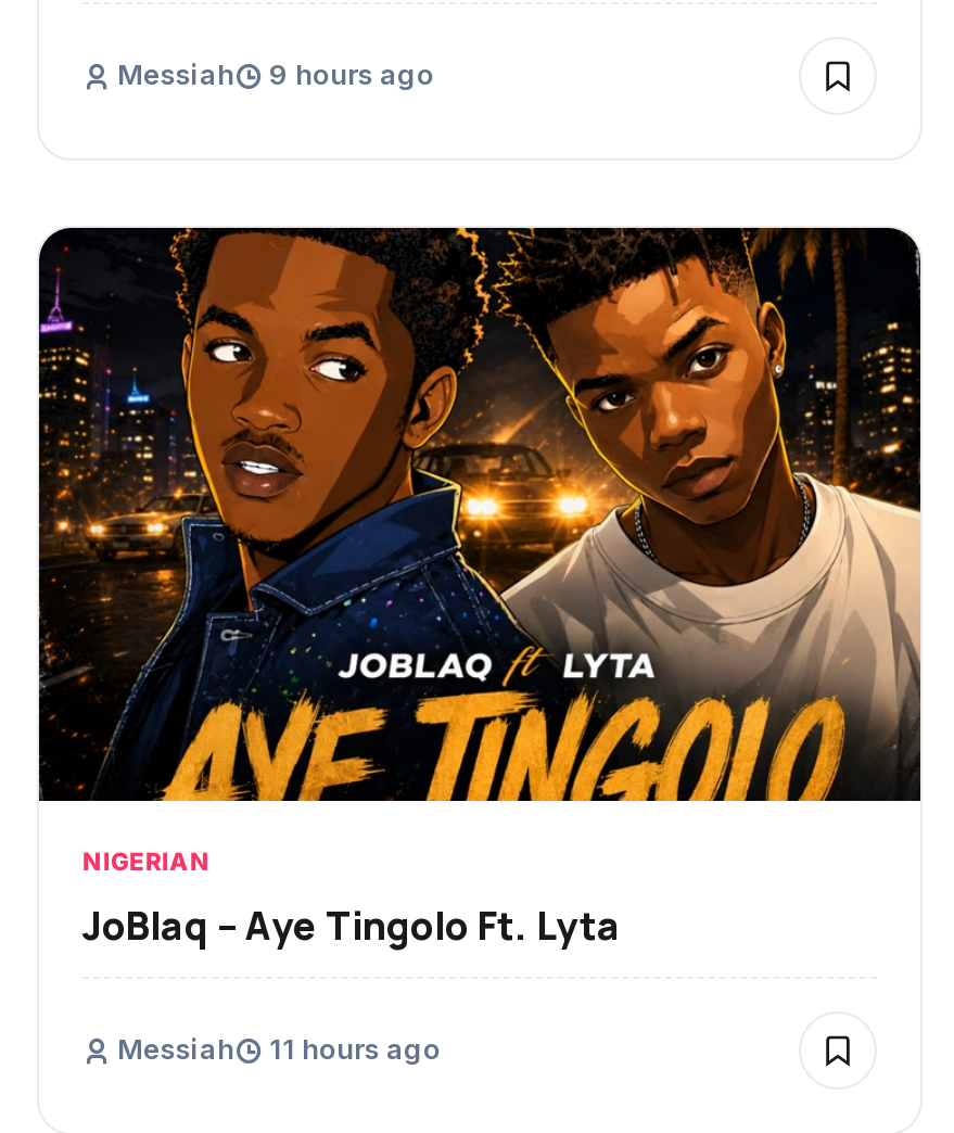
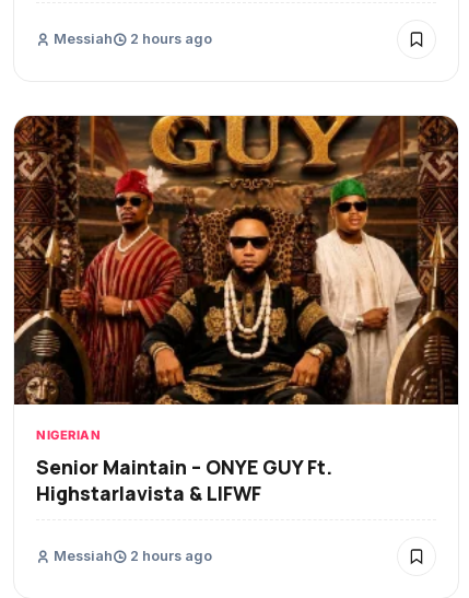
- Messiah 9 hours ago
+ Messiah 2 hours ago

- [image]
+ [image]

- JoBlaq – Aye Tingolo Ft. Lyta
+ Senior Maintain – ONYE GUY Ft.
+ Highstarlavista & LIFWF

- Messiah 11 hours ago
+ Messiah 2 hours ago
